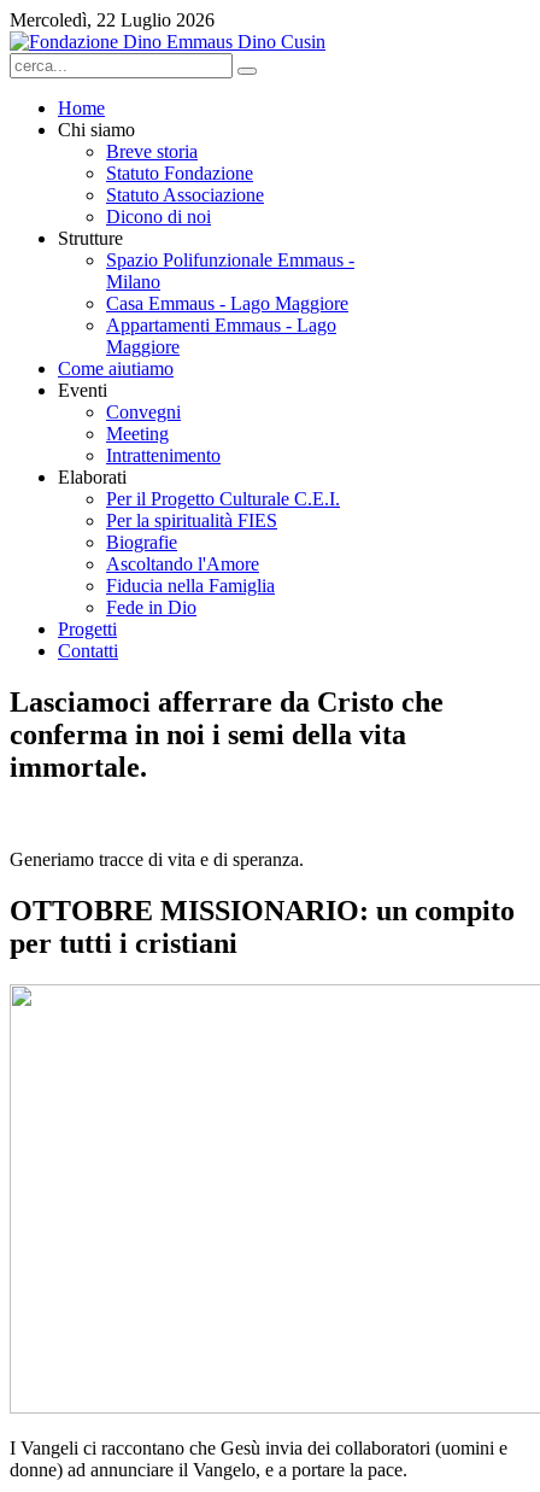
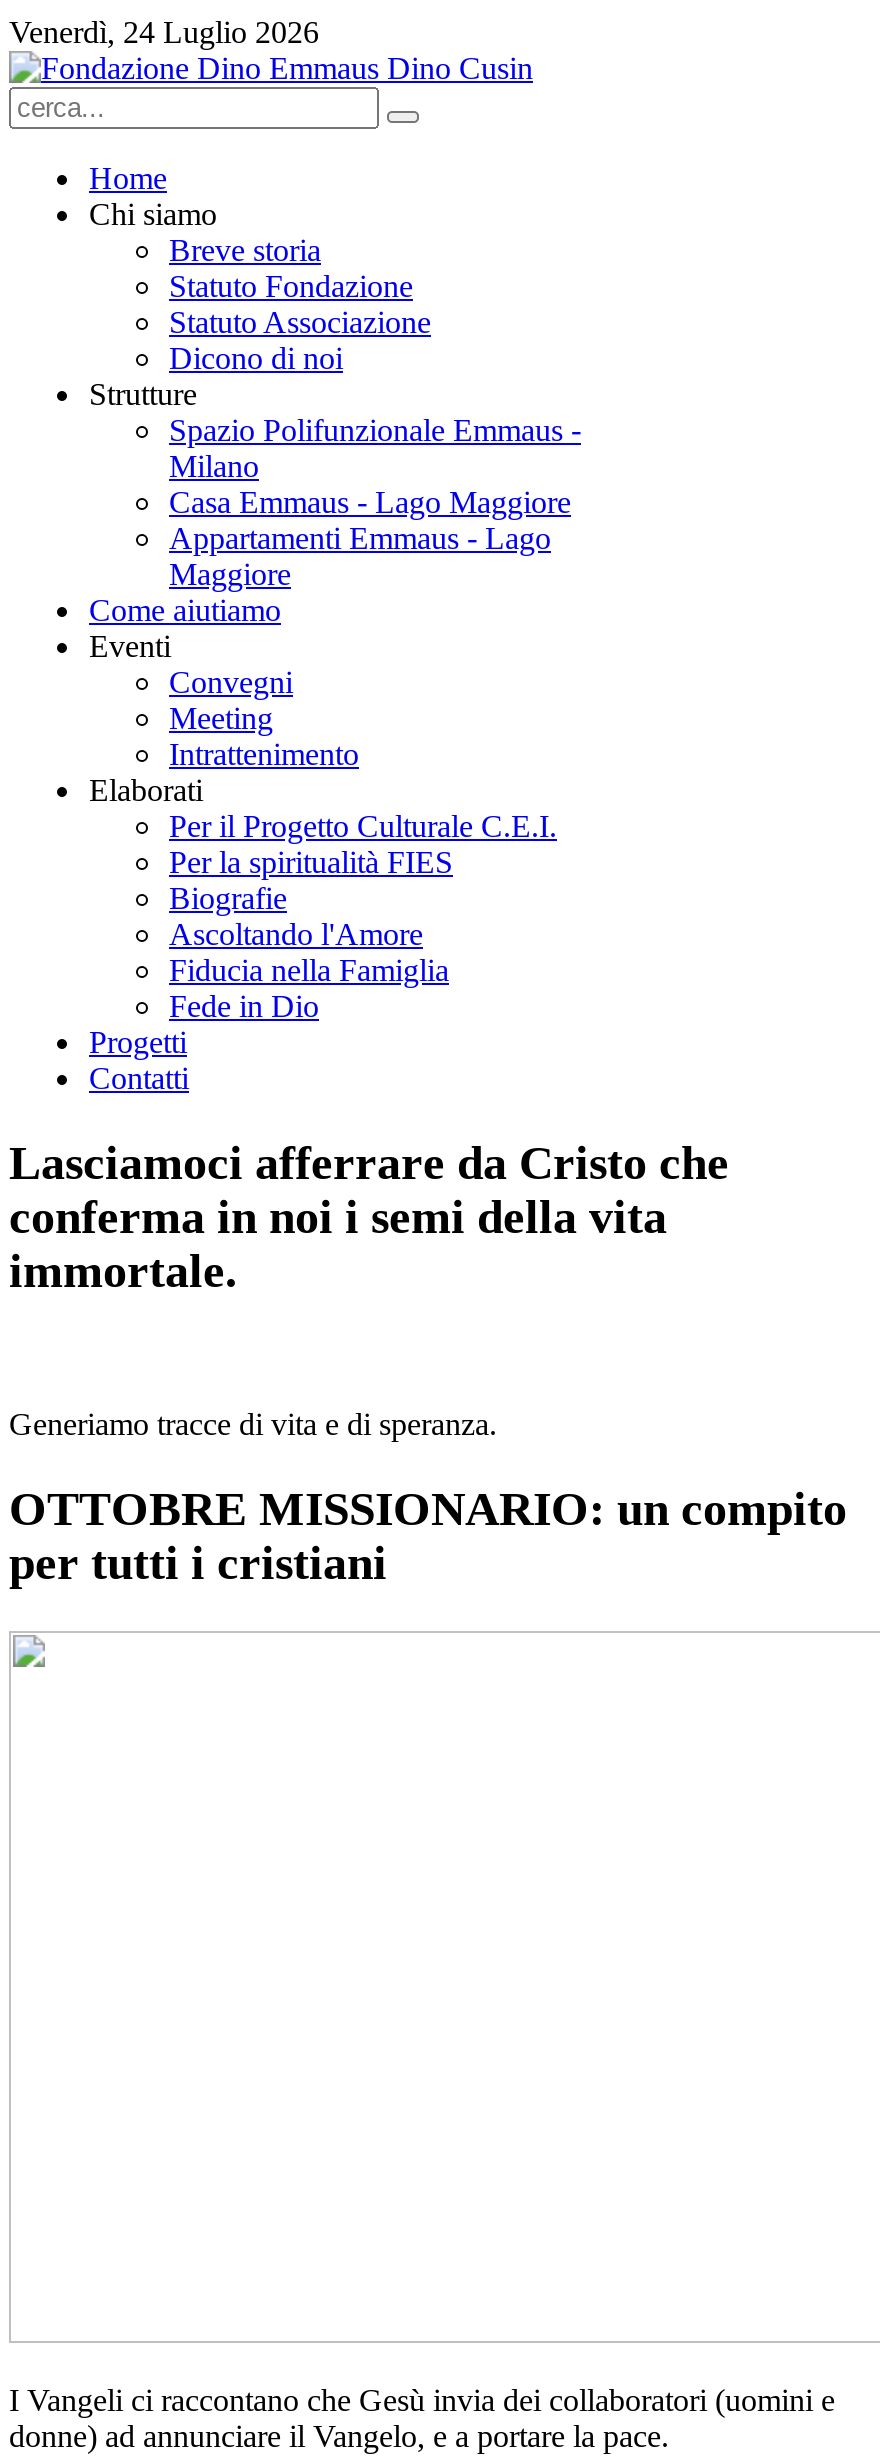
- Mercoledì, 22 Luglio 2026
+ Venerdì, 24 Luglio 2026
